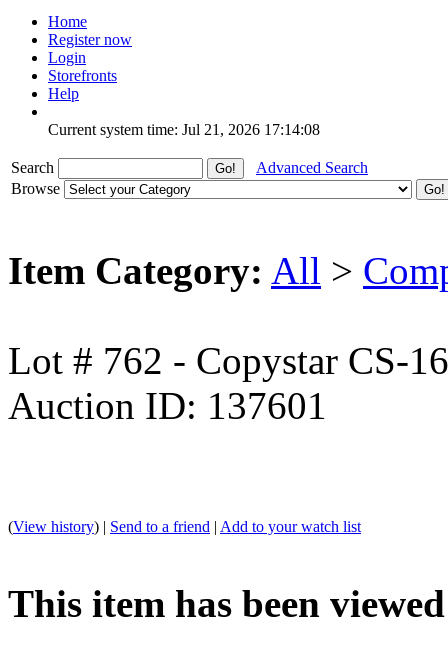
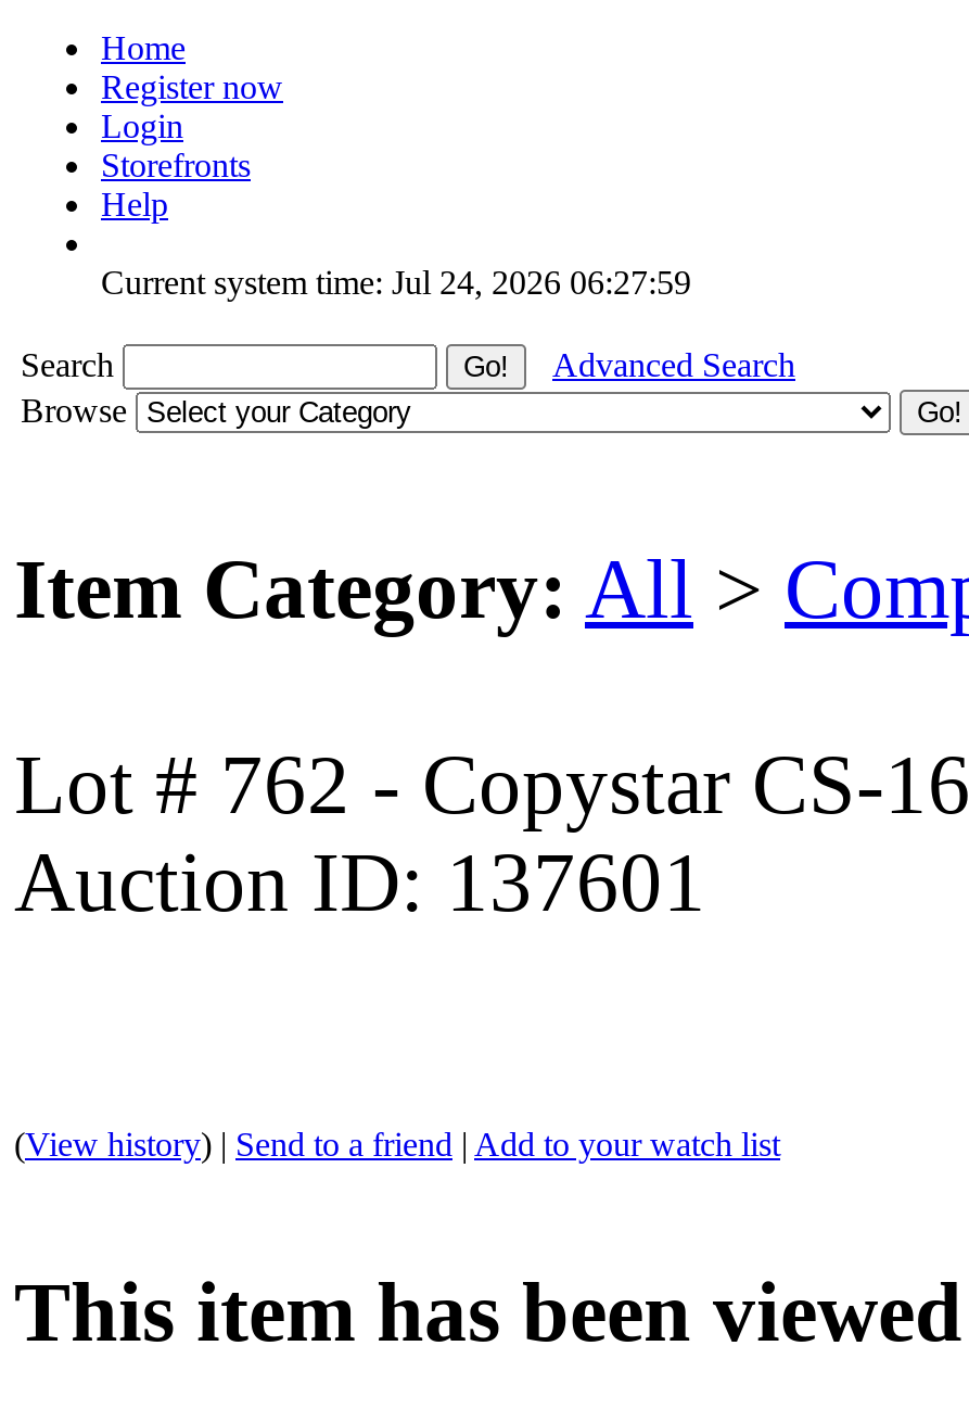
- Current system time: Jul 21, 2026 17:14:08
+ Current system time: Jul 24, 2026 06:27:59
